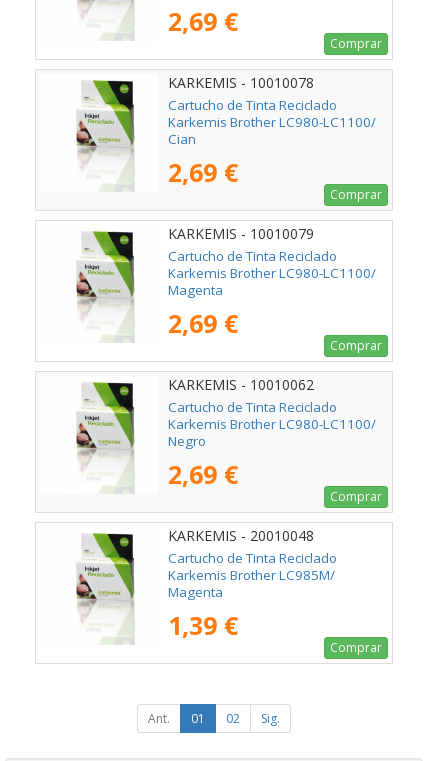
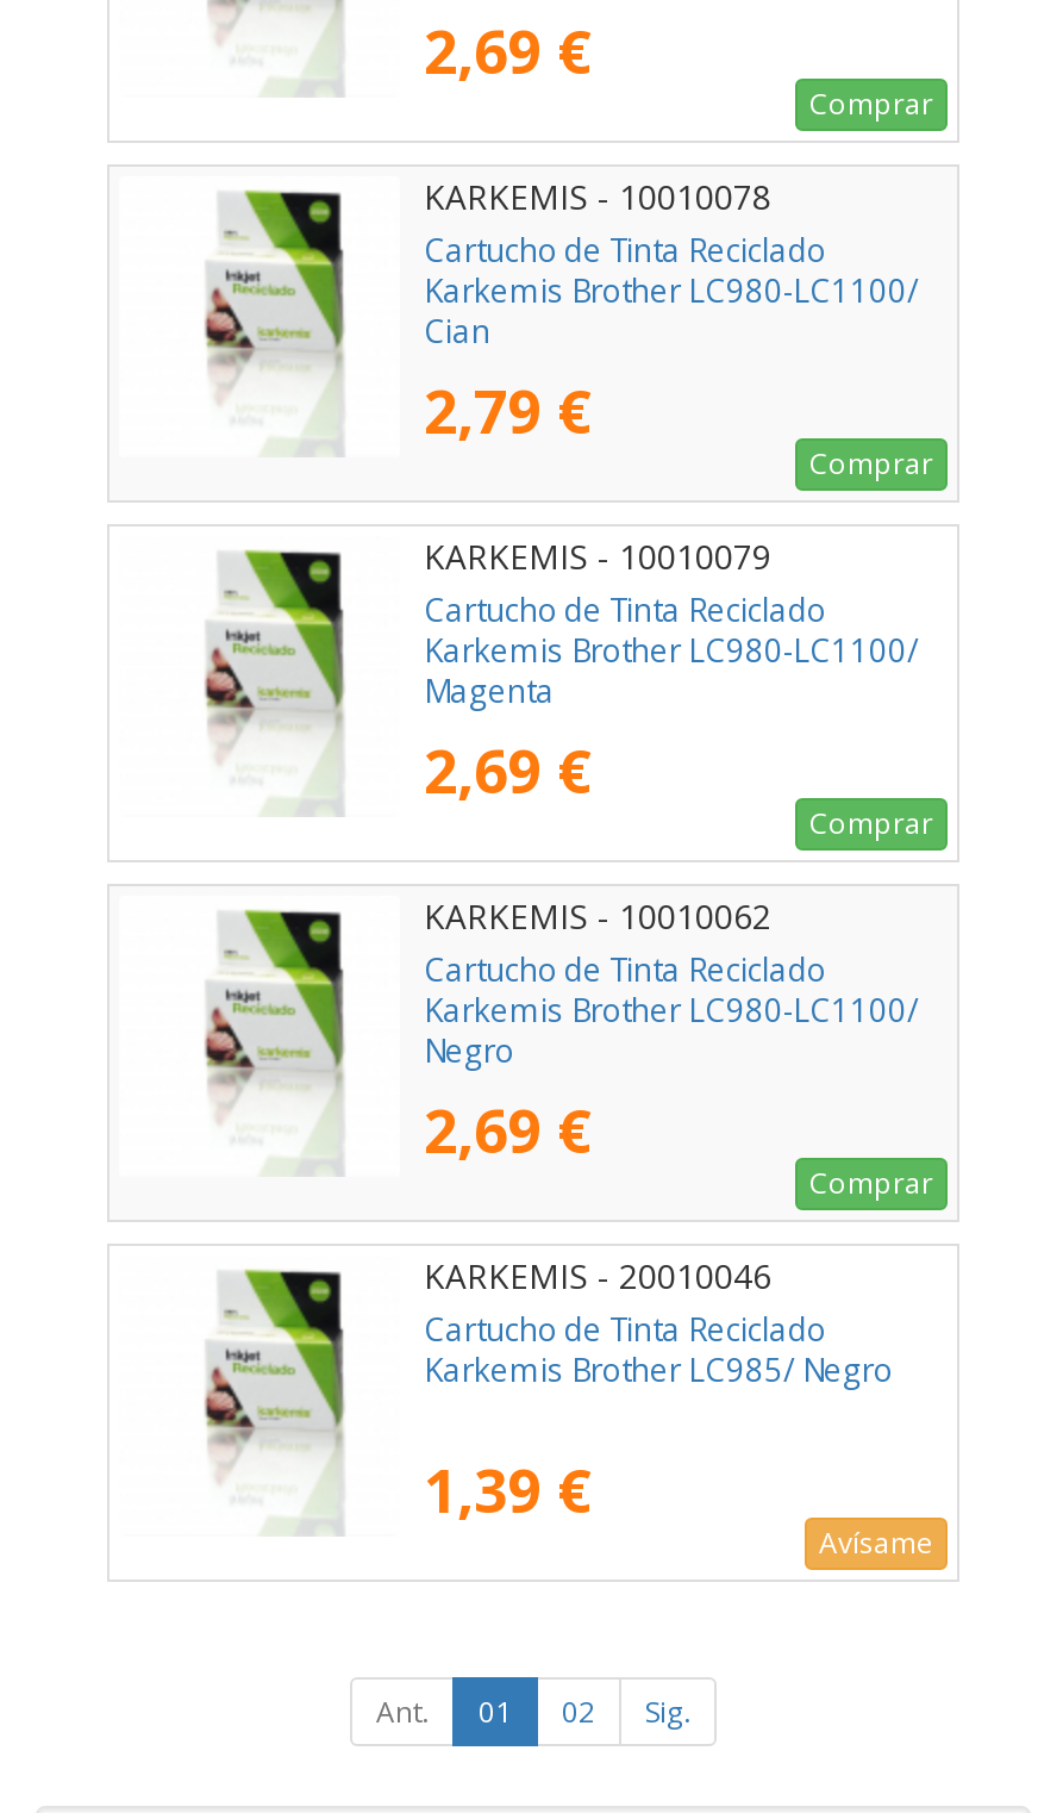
- 2,69 €
+ 2,79 €

- KARKEMIS - 20010048
+ KARKEMIS - 20010046

- Karkemis Brother LC985M/
- Magenta
+ Karkemis Brother LC985/ Negro

- Comprar
+ Avísame
